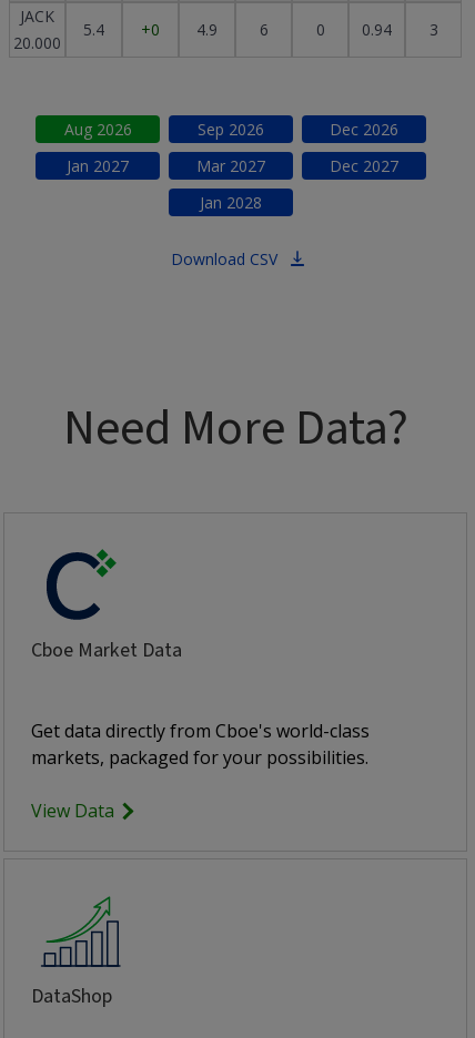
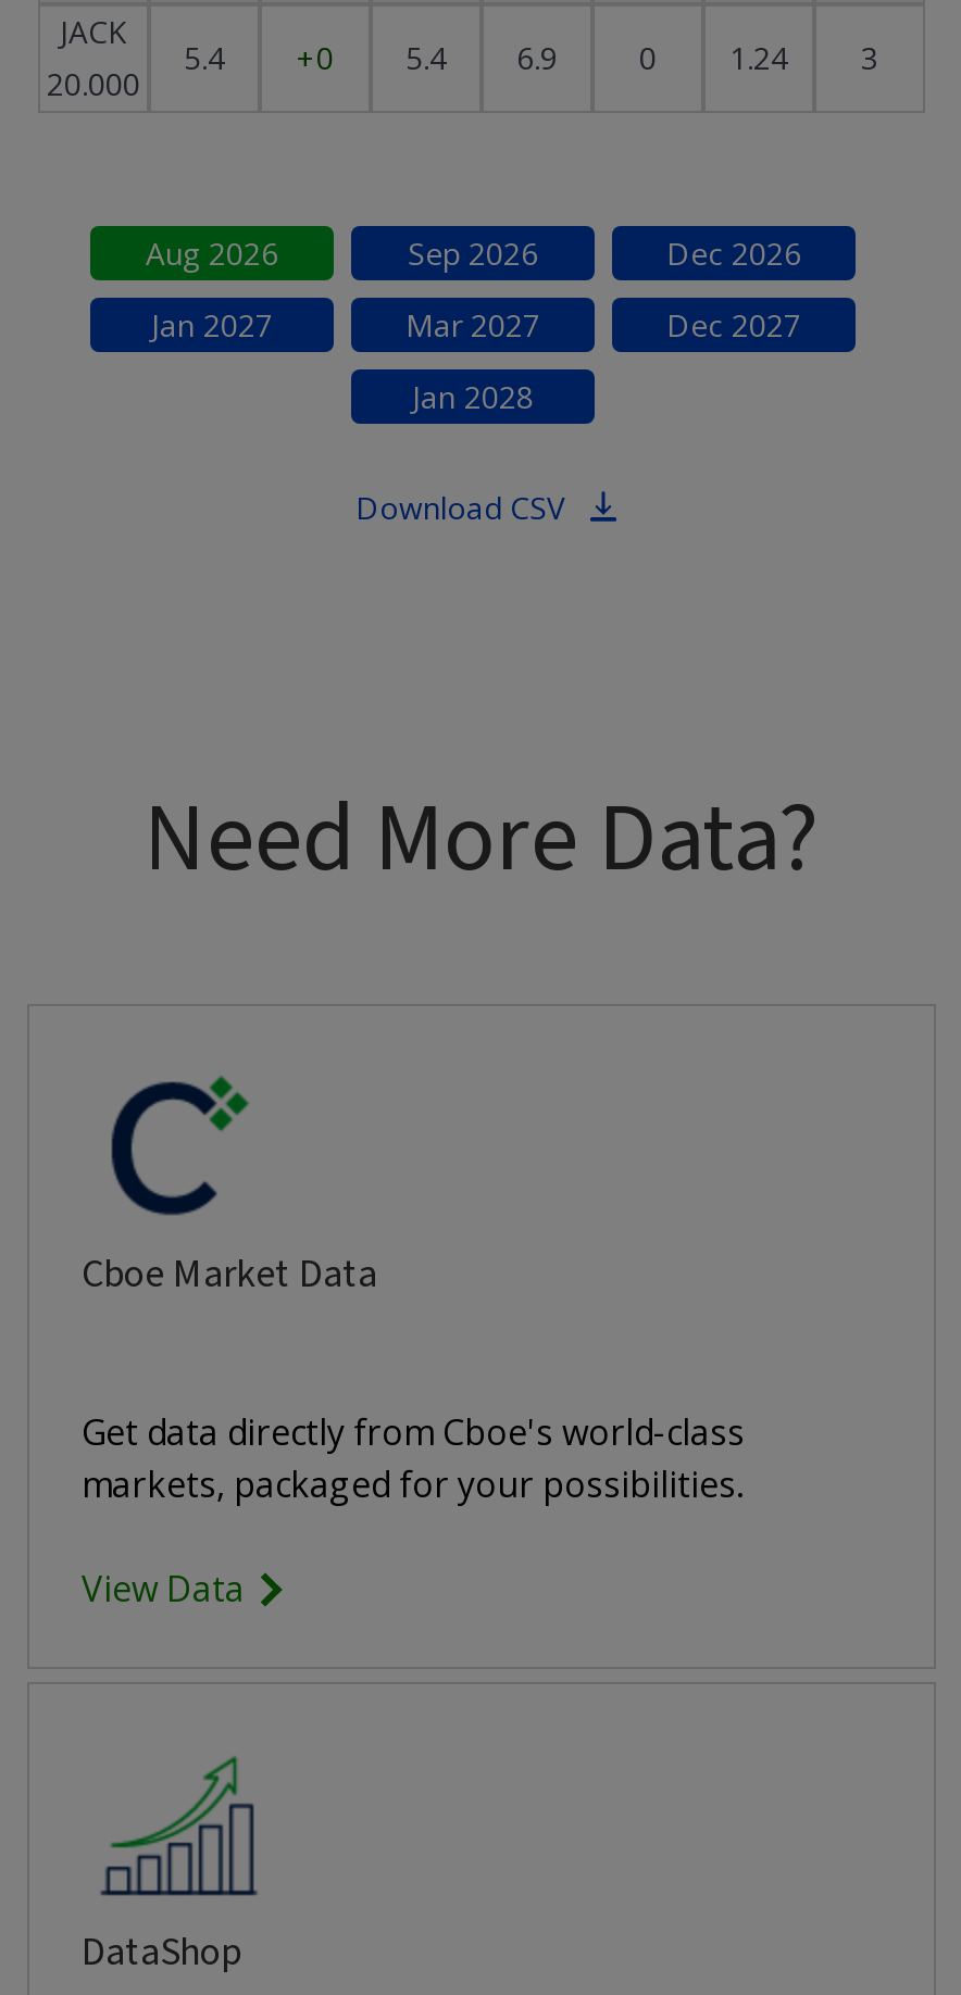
- 4.9
+ 5.4

- 6
+ 6.9

- 0.94
+ 1.24
